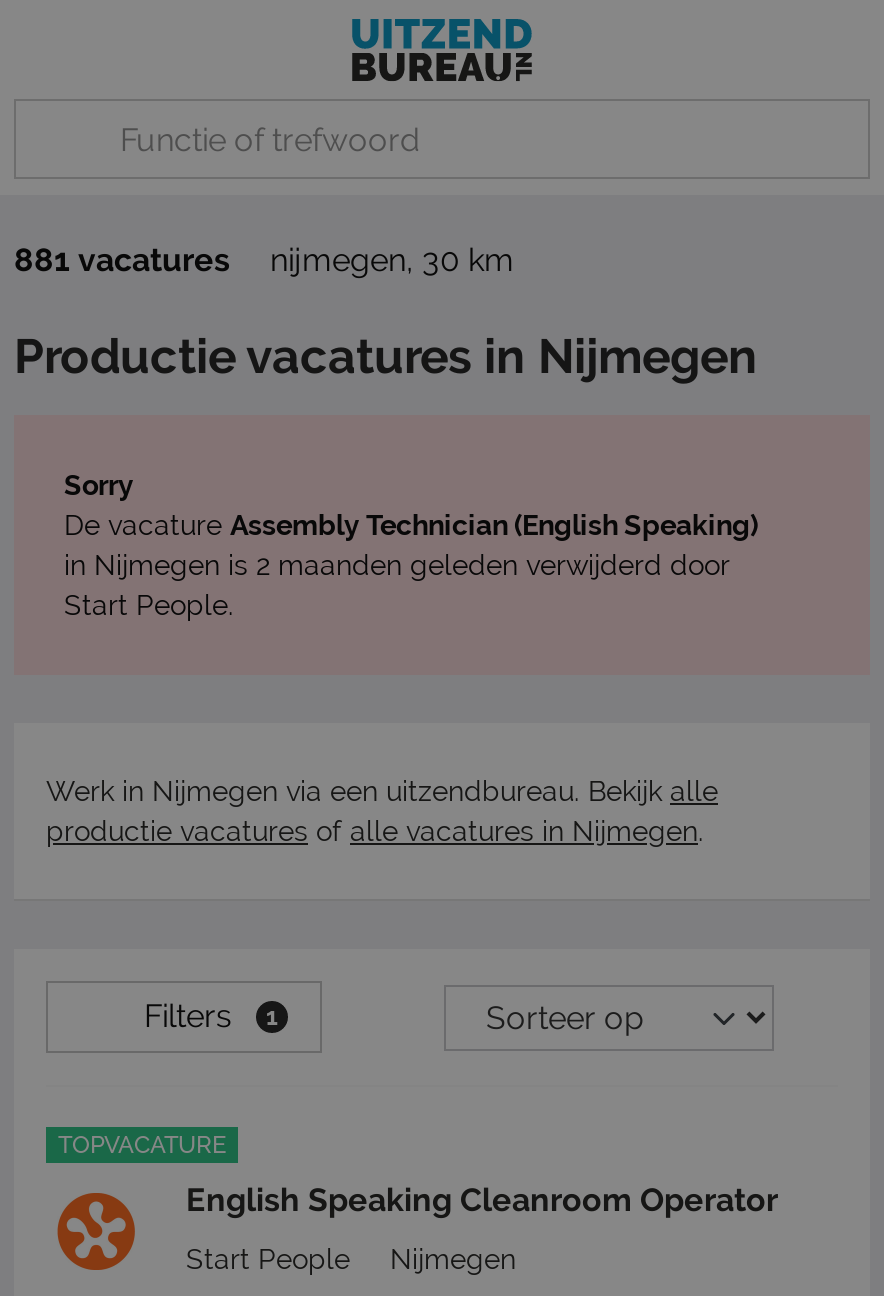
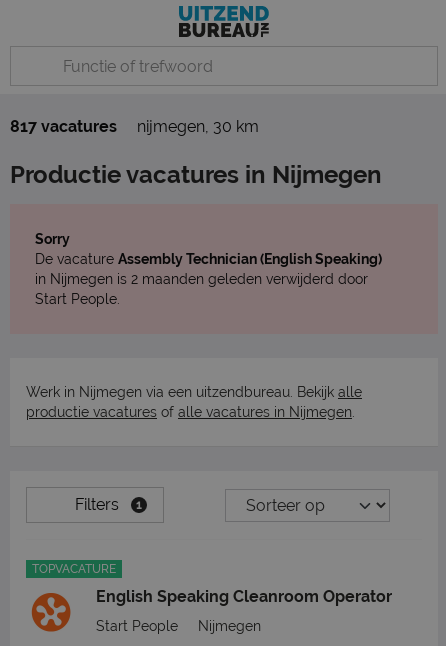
- 881 vacatures nijmegen, 30 km
+ 817 vacatures nijmegen, 30 km
